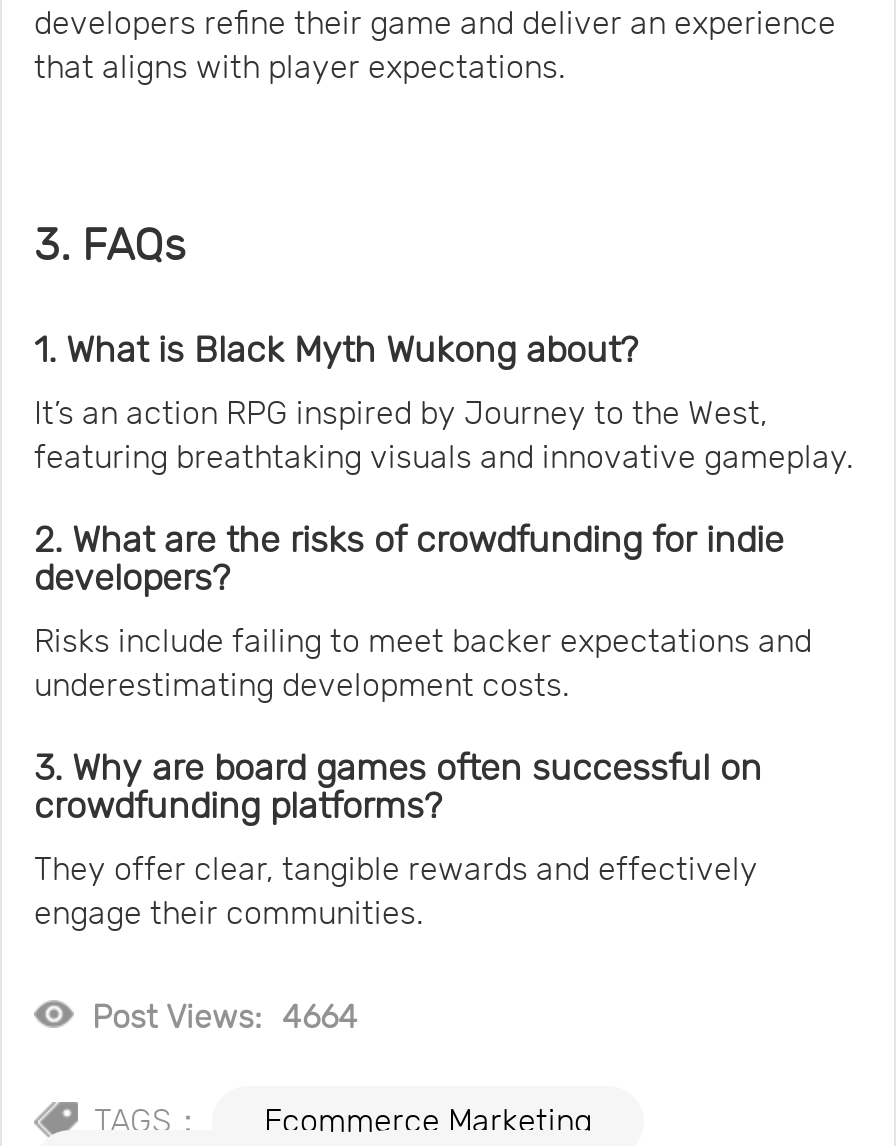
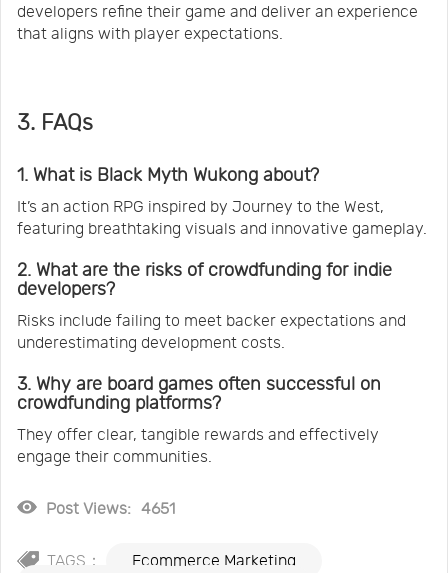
- Post Views: 4664
+ Post Views: 4651
